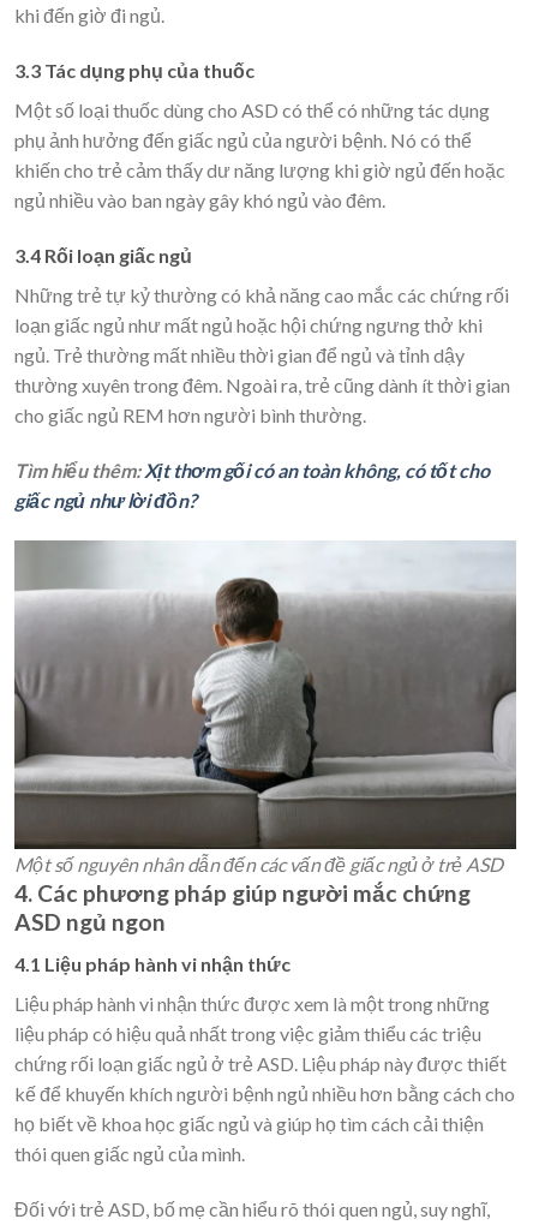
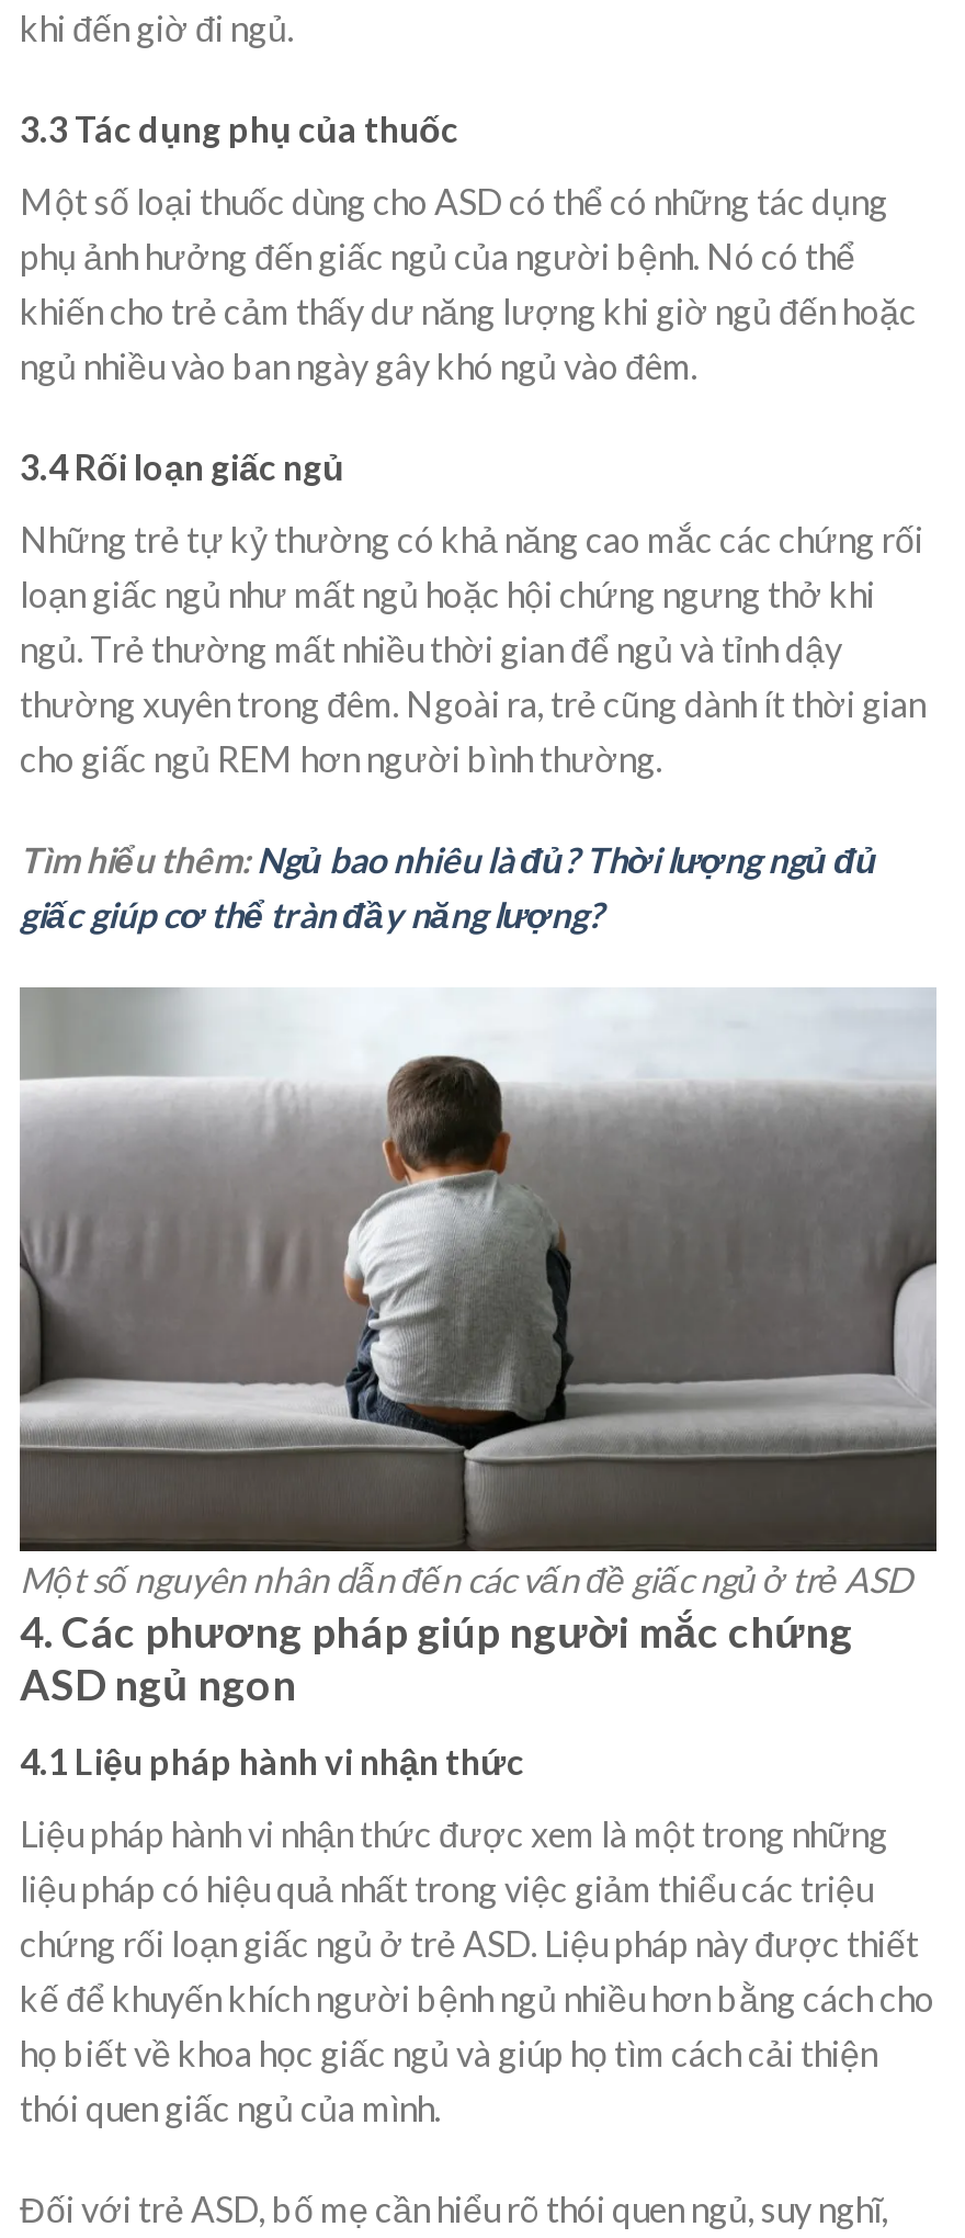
- Tìm hiểu thêm: Xịt thơm gối có an toàn không, có tốt cho
- giấc ngủ như lời đồn?
+ Tìm hiểu thêm: Ngủ bao nhiêu là đủ? Thời lượng ngủ đủ
+ giấc giúp cơ thể tràn đầy năng lượng?
